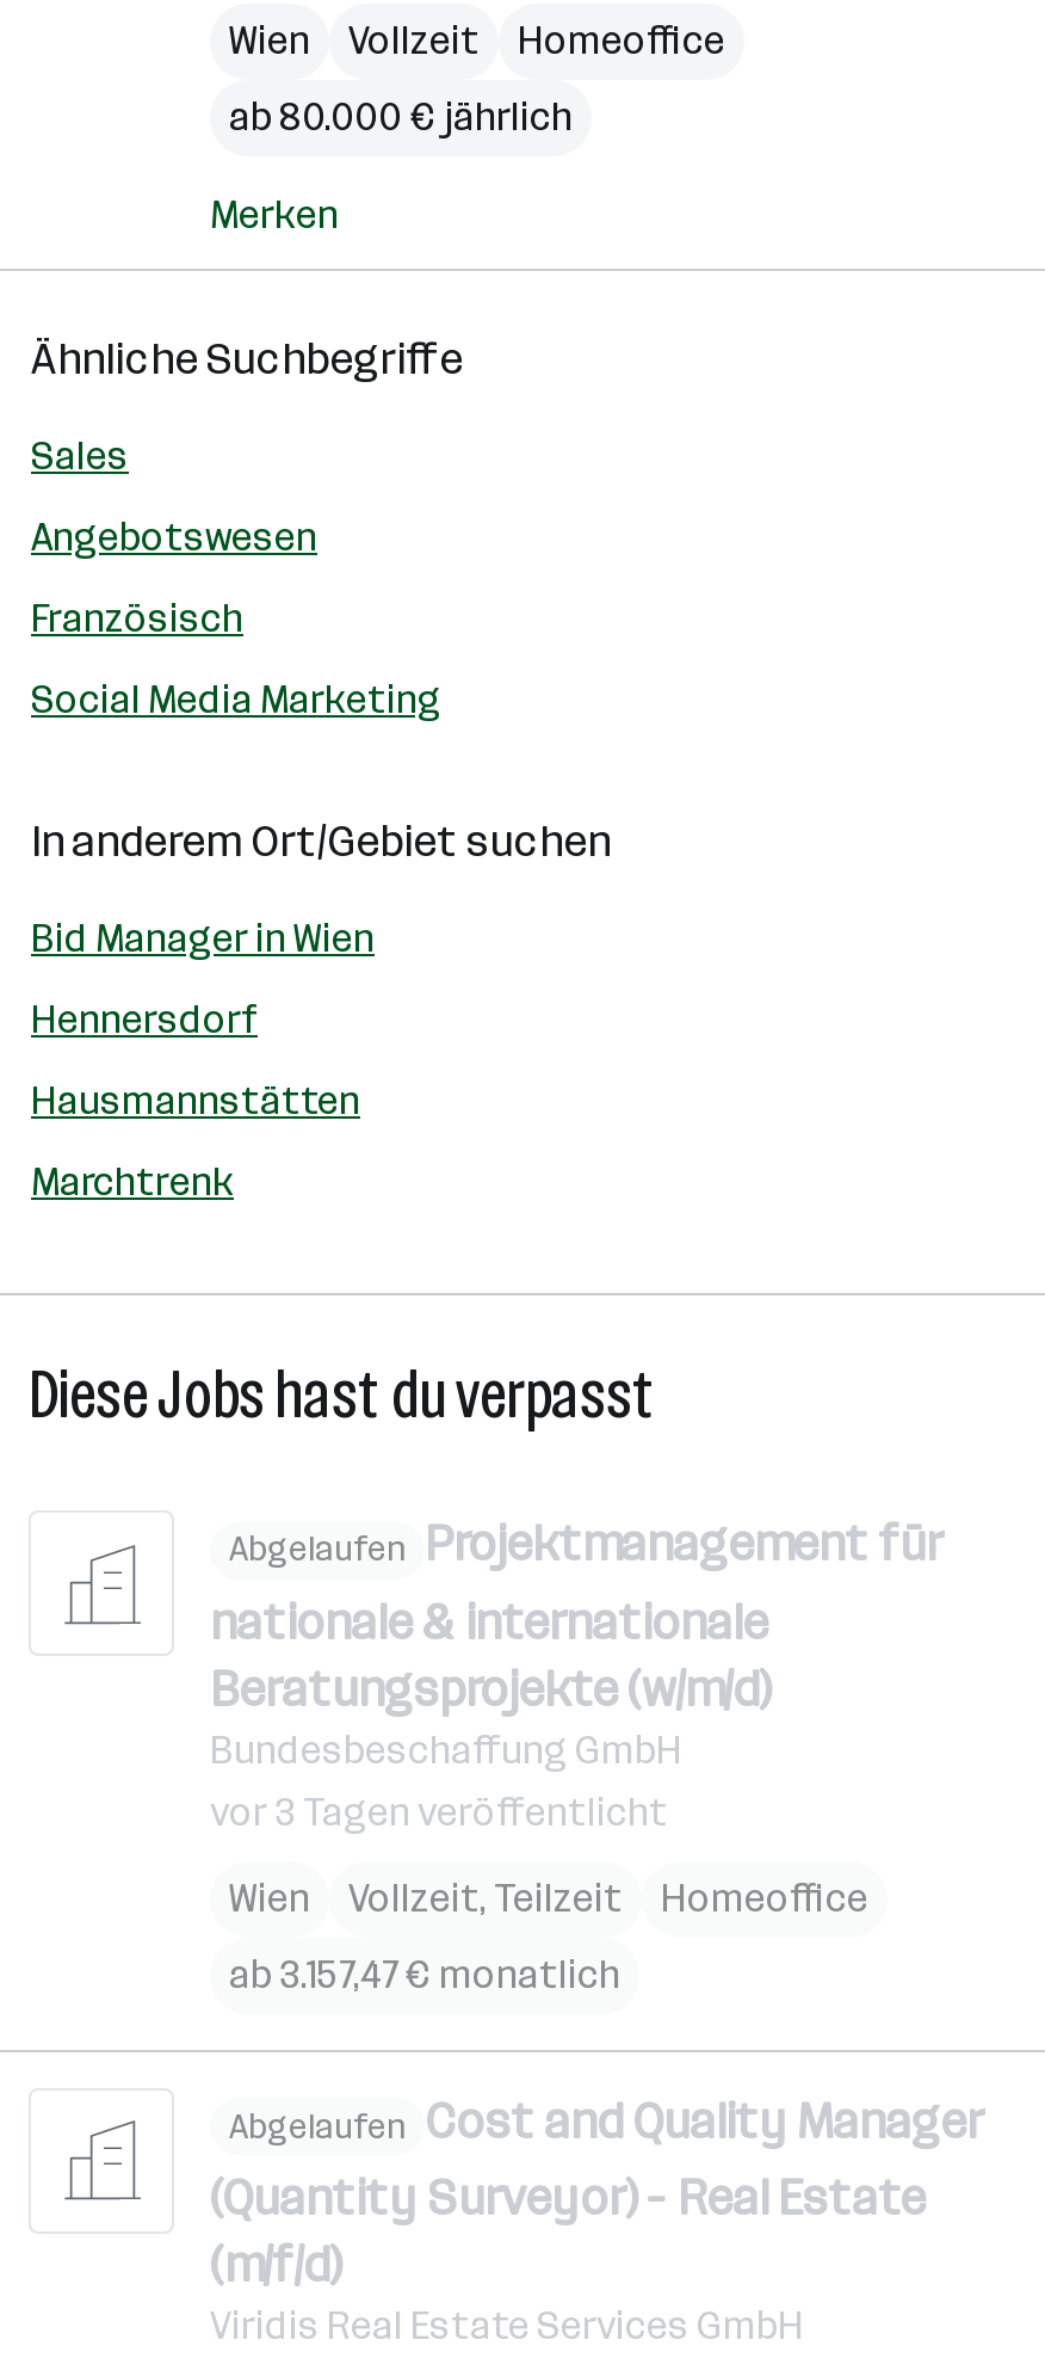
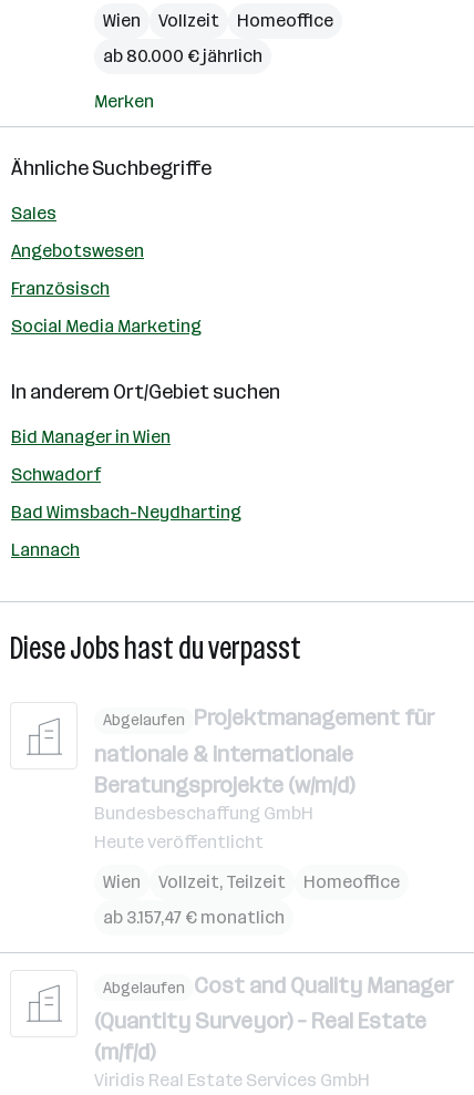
- Hennersdorf
+ Schwadorf

- Hausmannstätten
+ Bad Wimsbach-Neydharting

- Marchtrenk
+ Lannach

- vor 3 Tagen veröffentlicht
+ Heute veröffentlicht
